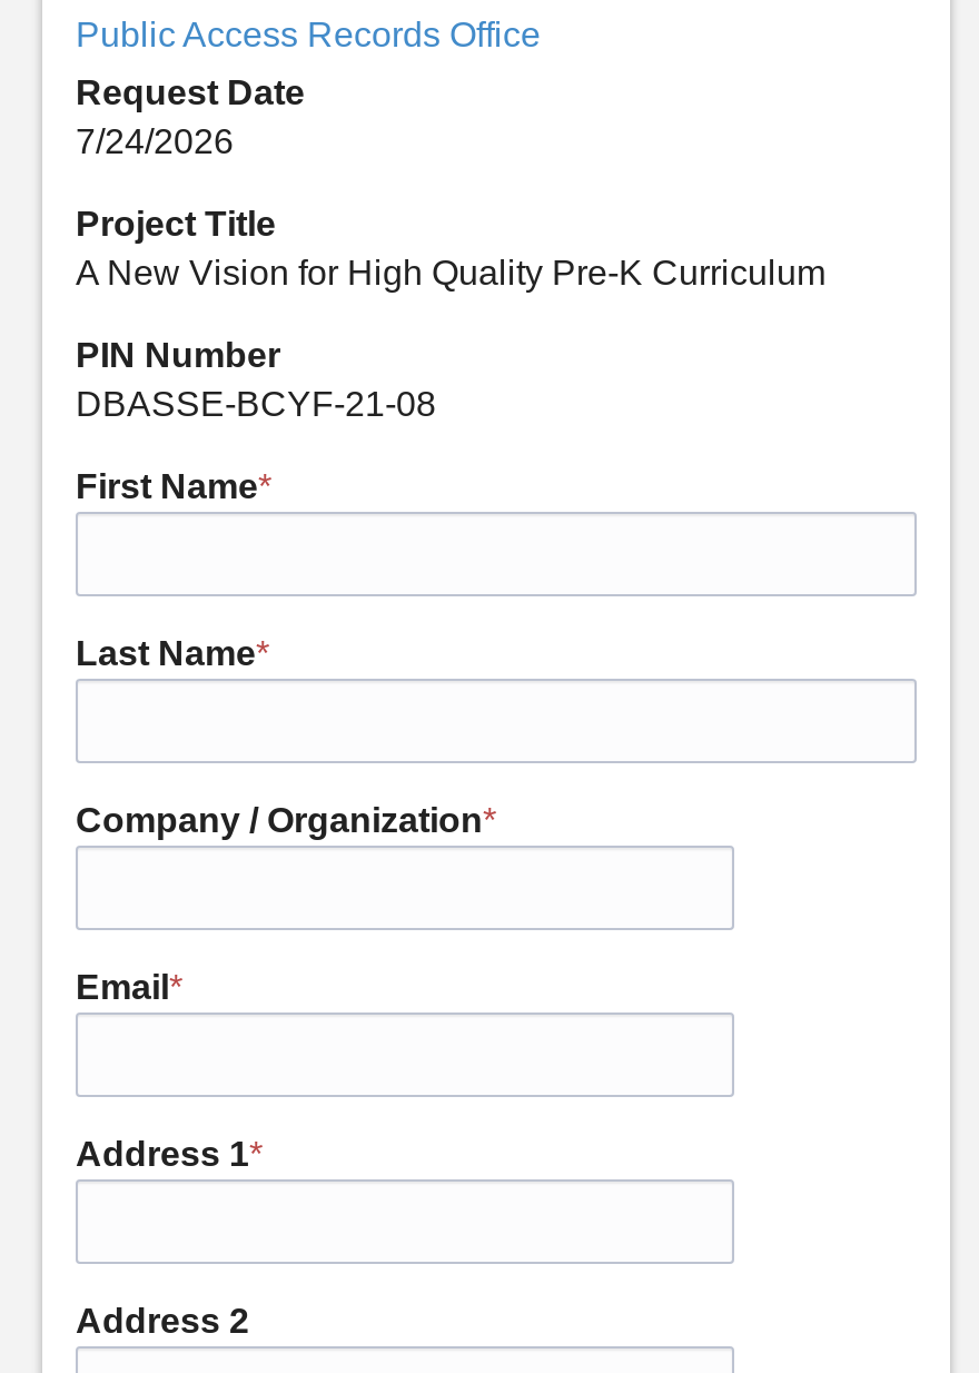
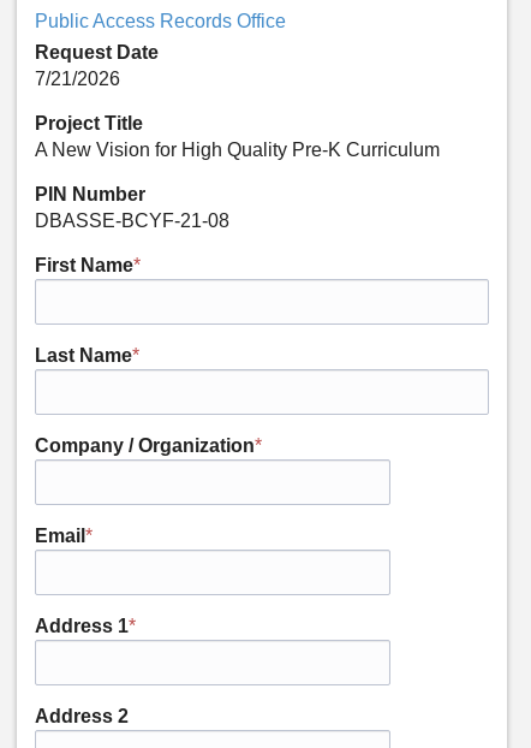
- 7/24/2026
+ 7/21/2026
